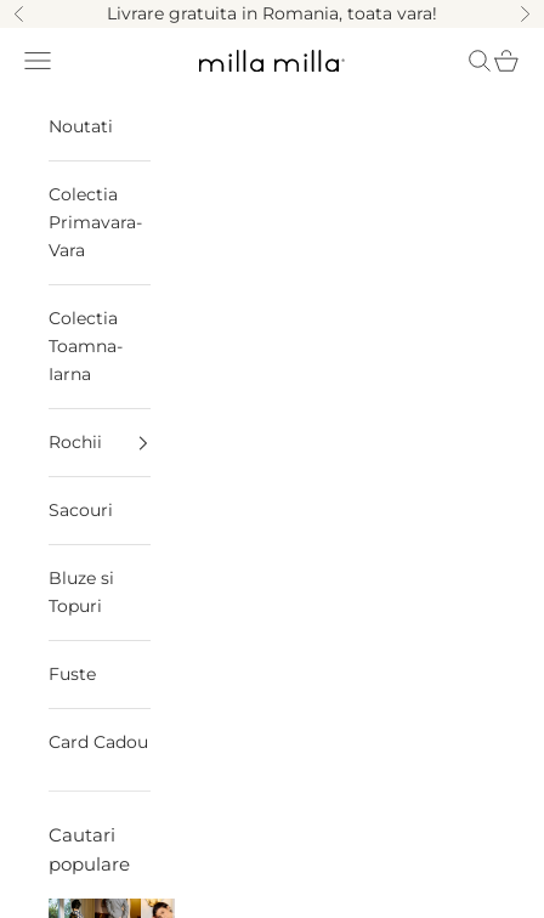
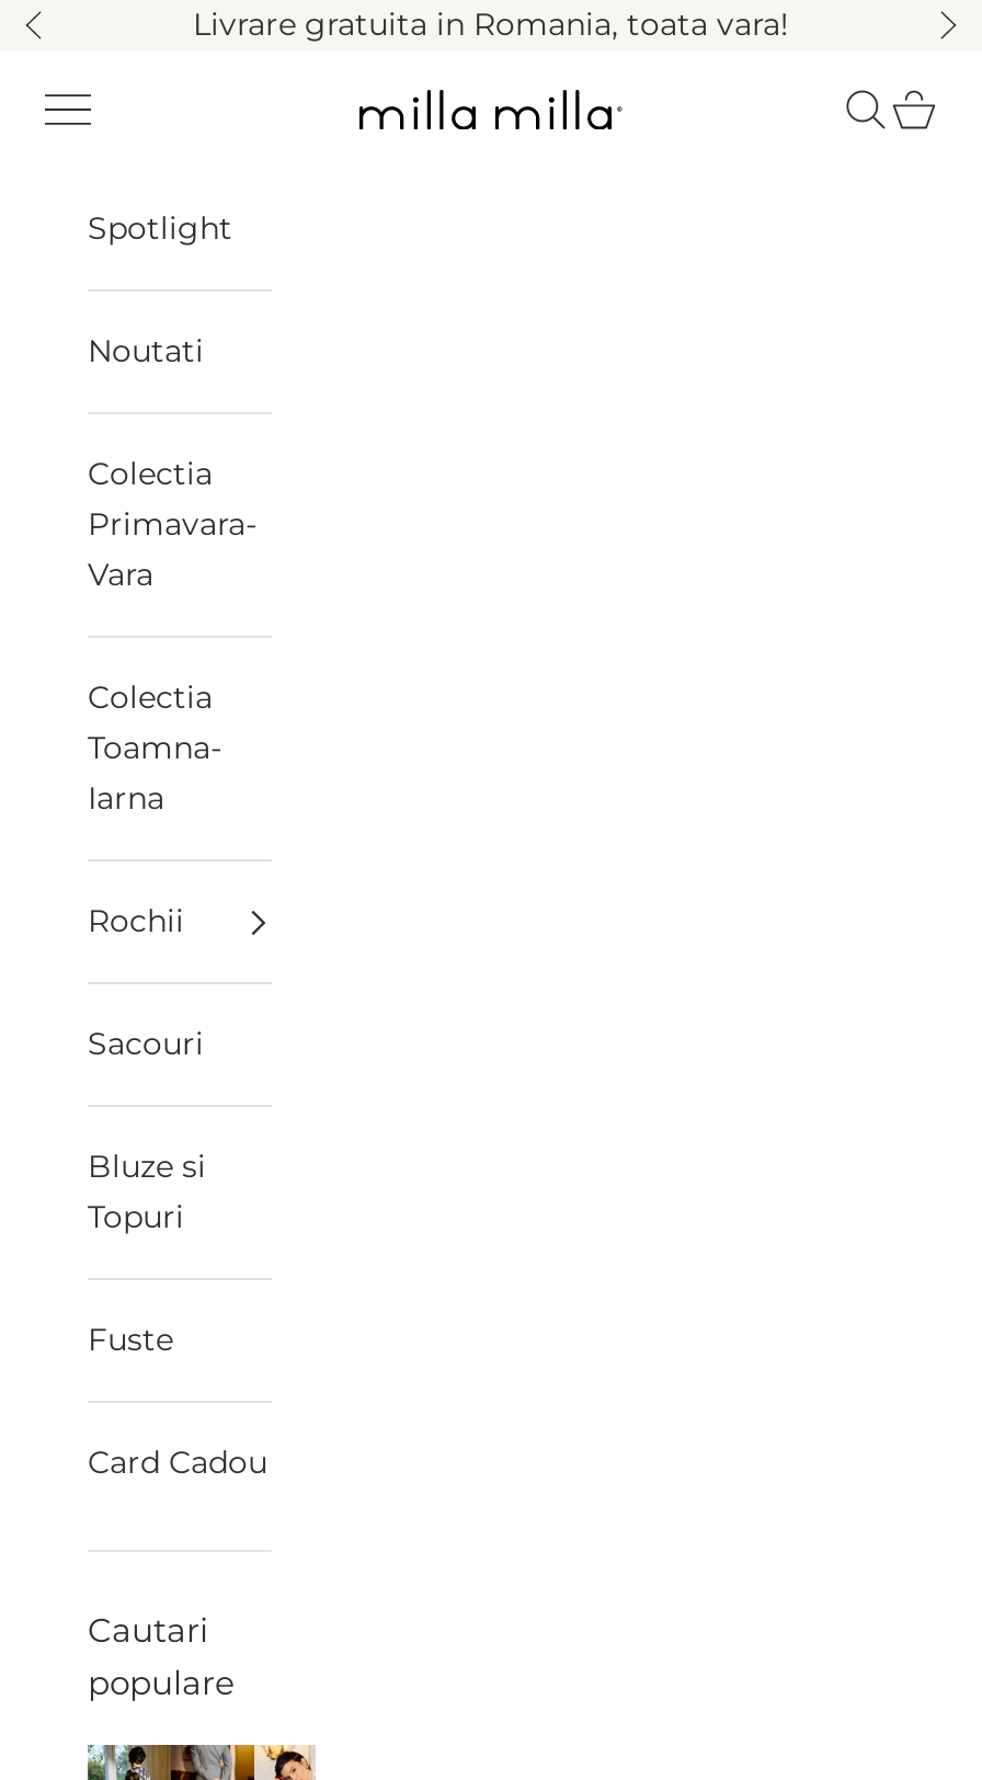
+ Spotlight
